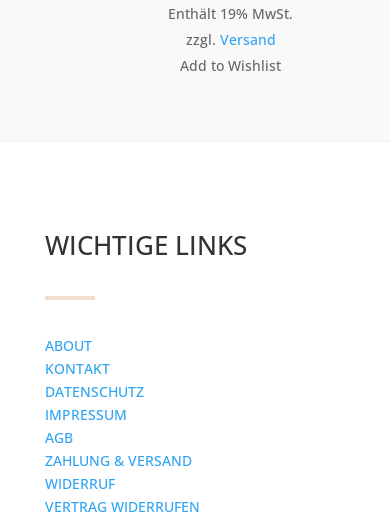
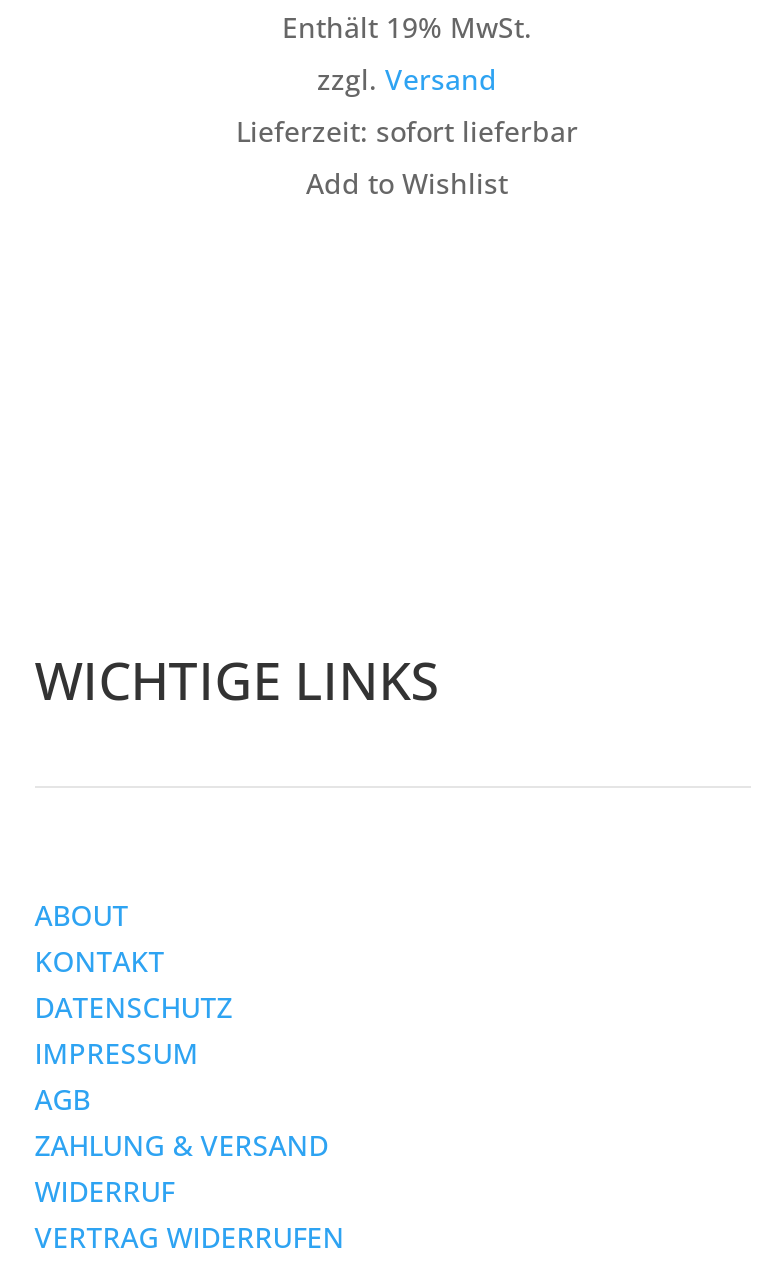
+ Lieferzeit: sofort lieferbar
